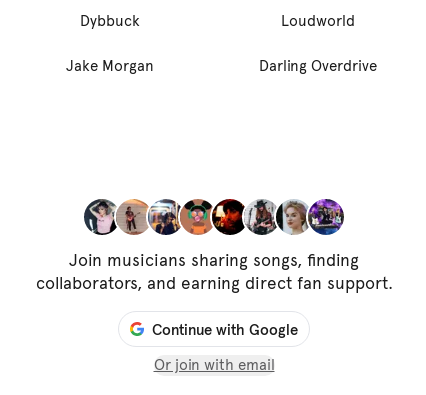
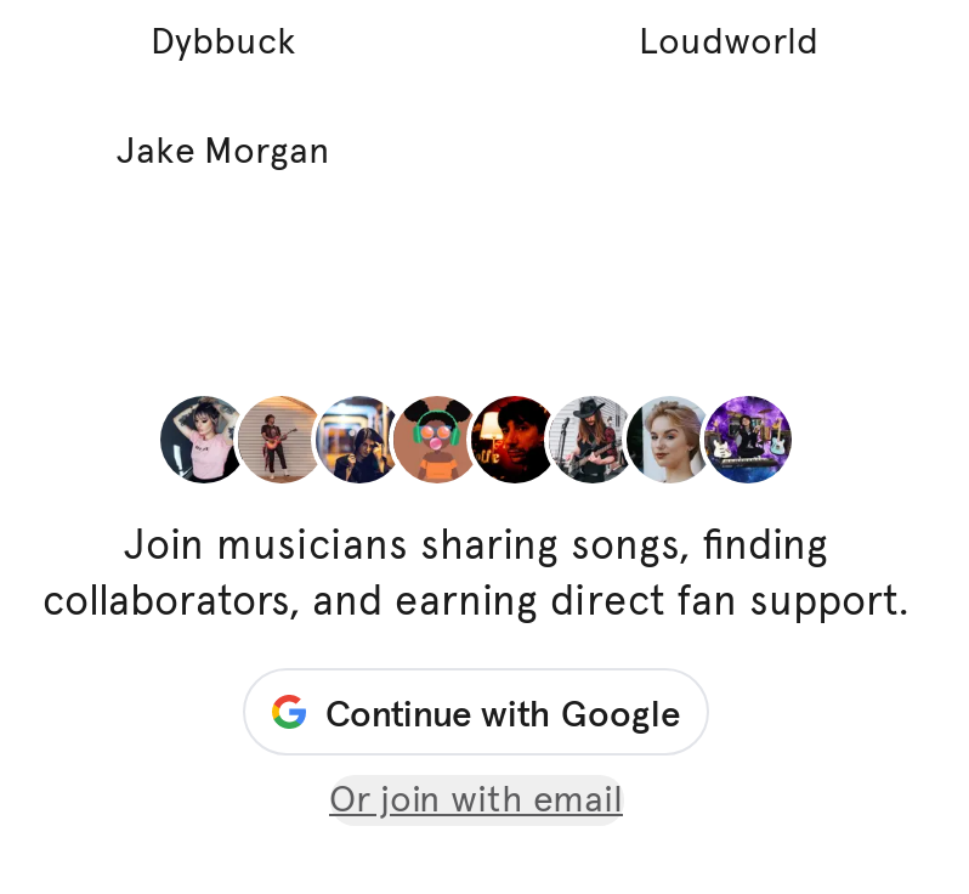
- Darling Overdrive
